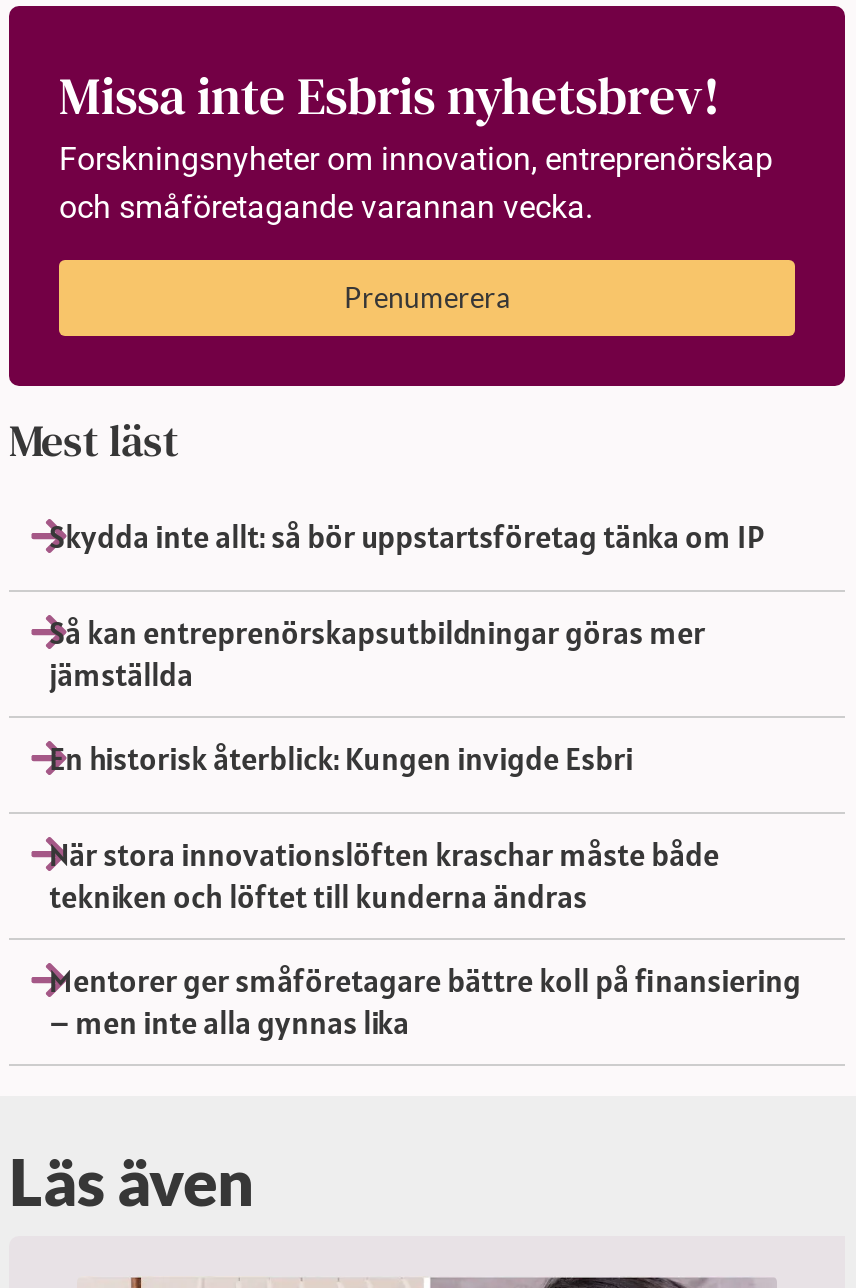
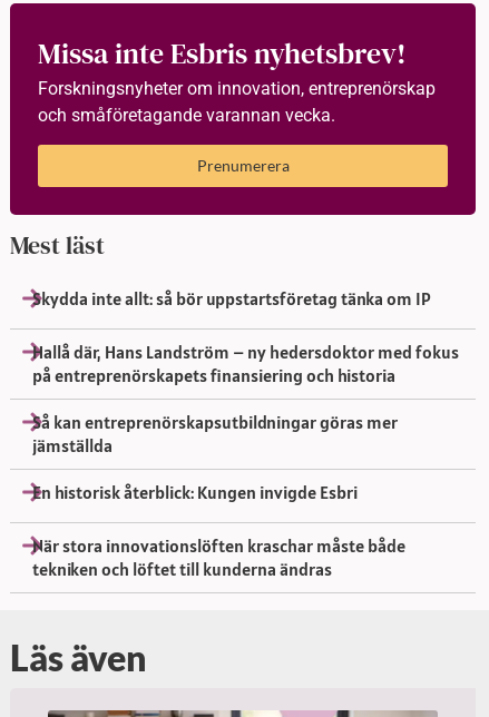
+ Hallå där, Hans Landström – ny hedersdoktor med fokus
+ på entreprenörskapets finansiering och historia

moved down: Så kan entreprenörskapsutbildningar göras mer | jämställda | En historisk återblick: Kungen invigde Esbri | När stora innovationslöften kraschar måste både | tekniken och löftet till kunderna ändras

- Mentorer ger småföretagare bättre koll på finansiering
- – men inte alla gynnas lika
